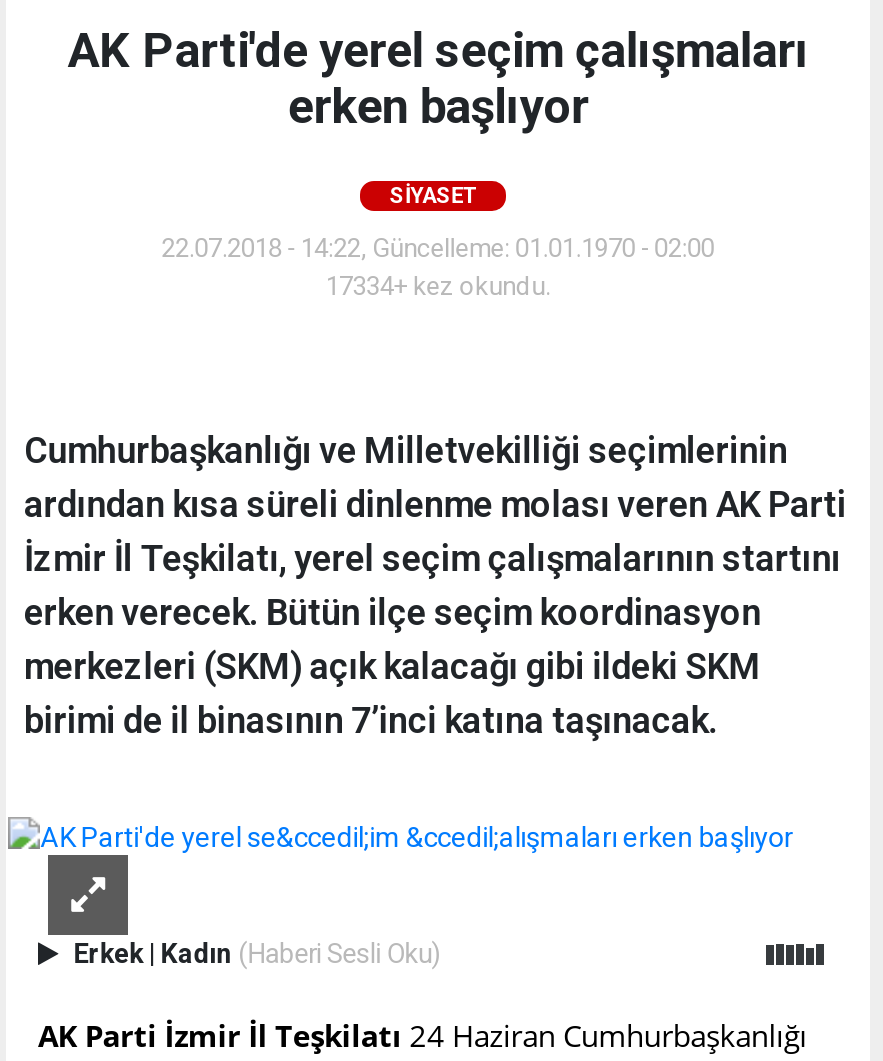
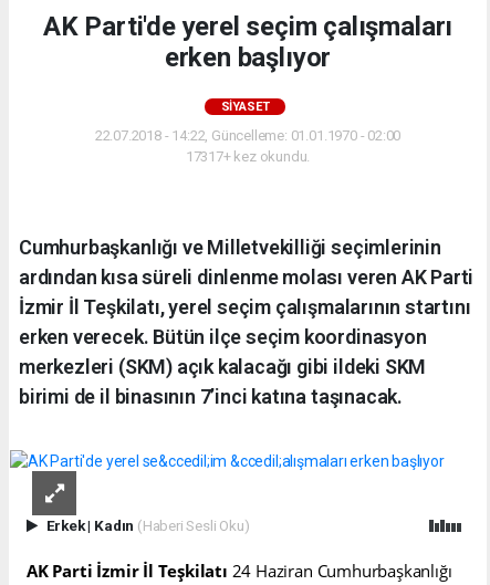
- 17334+ kez okundu.
+ 17317+ kez okundu.
